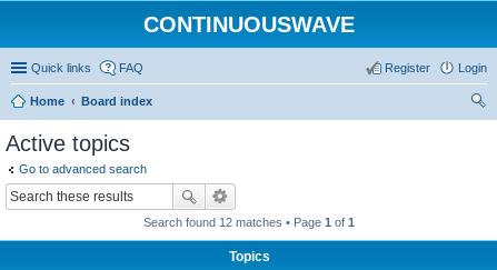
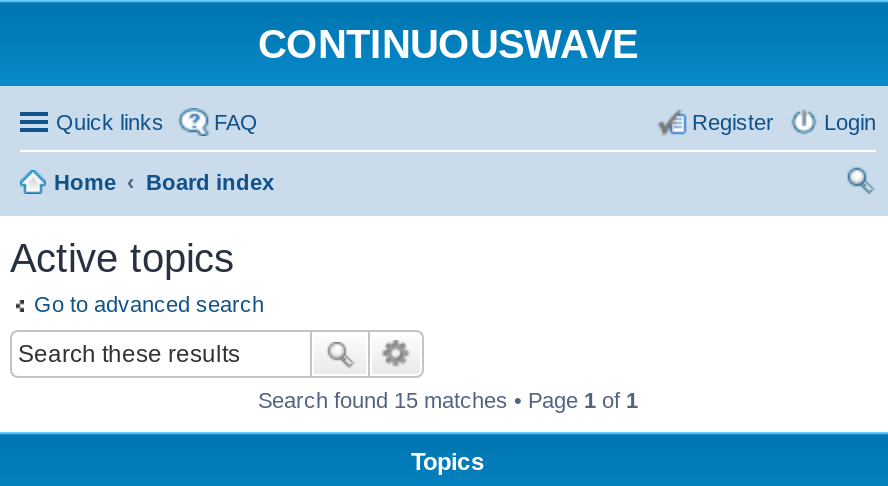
- Search found 12 matches • Page 1 of 1
+ Search found 15 matches • Page 1 of 1
